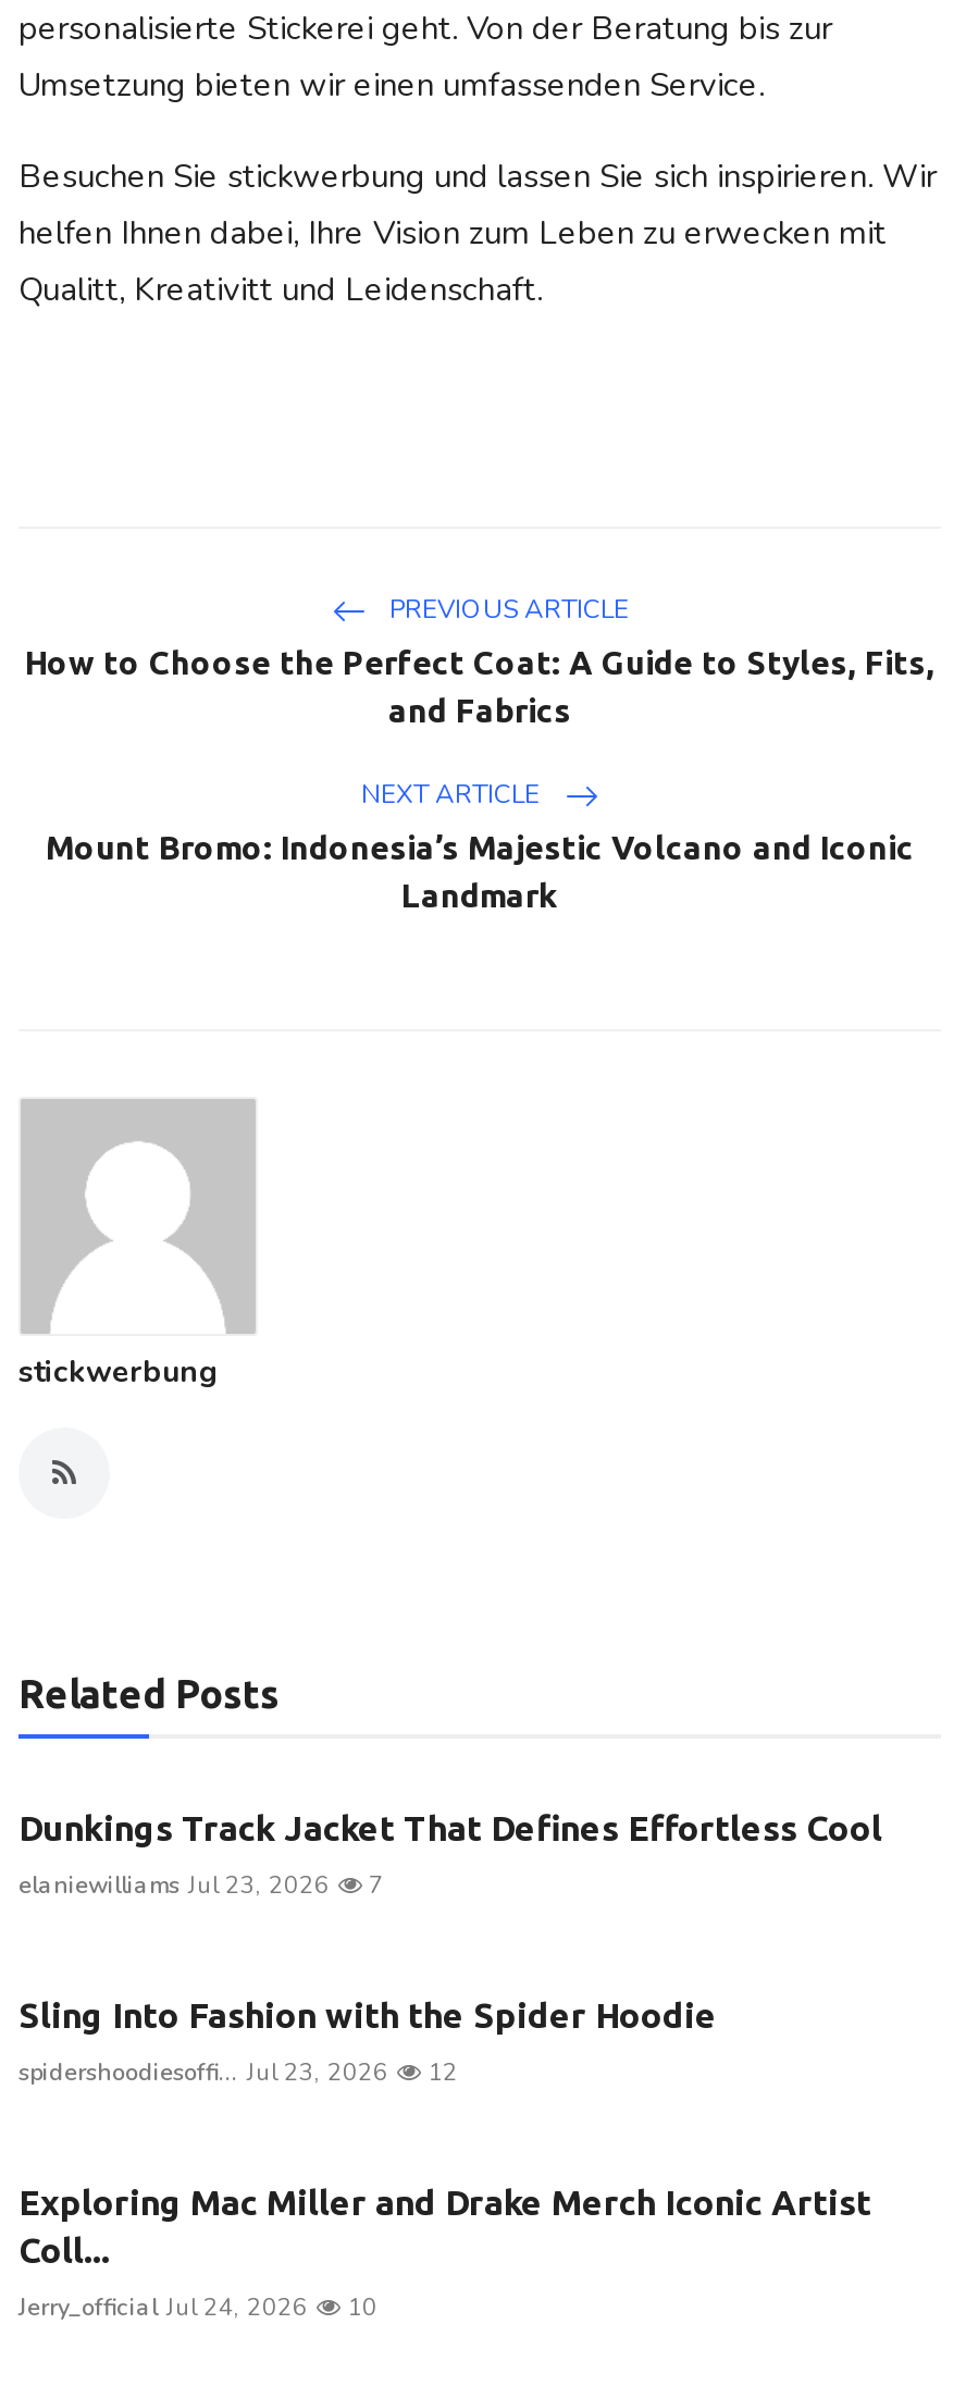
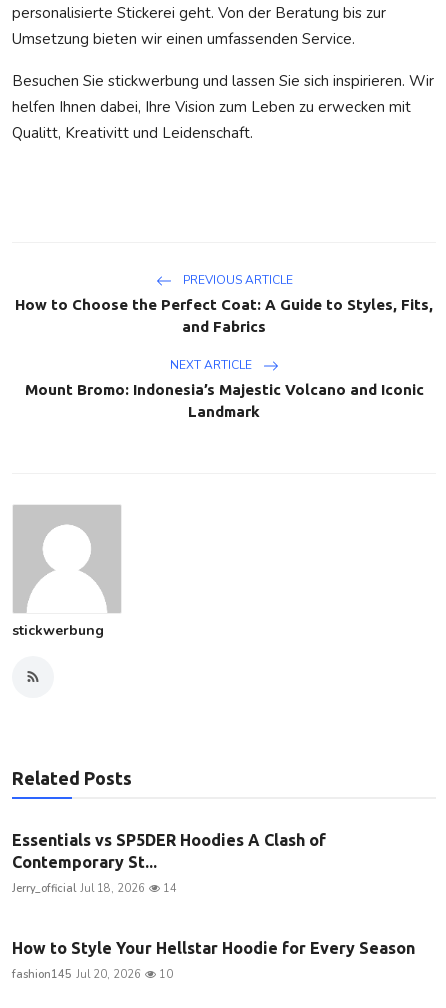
- Dunkings Track Jacket That Defines Effortless Cool
- elaniewilliams Jul 23, 2026
- 7
- Sling Into Fashion with the Spider Hoodie
- spidershoodiesoffi... Jul 23, 2026
- 12
- Exploring Mac Miller and Drake Merch Iconic Artist
- Coll...
- Jerry_official Jul 24, 2026
+ Essentials vs SP5DER Hoodies A Clash of
+ Contemporary St...
+ Jerry_official Jul 18, 2026
+ 14
+ How to Style Your Hellstar Hoodie for Every Season
+ fashion145 Jul 20, 2026
